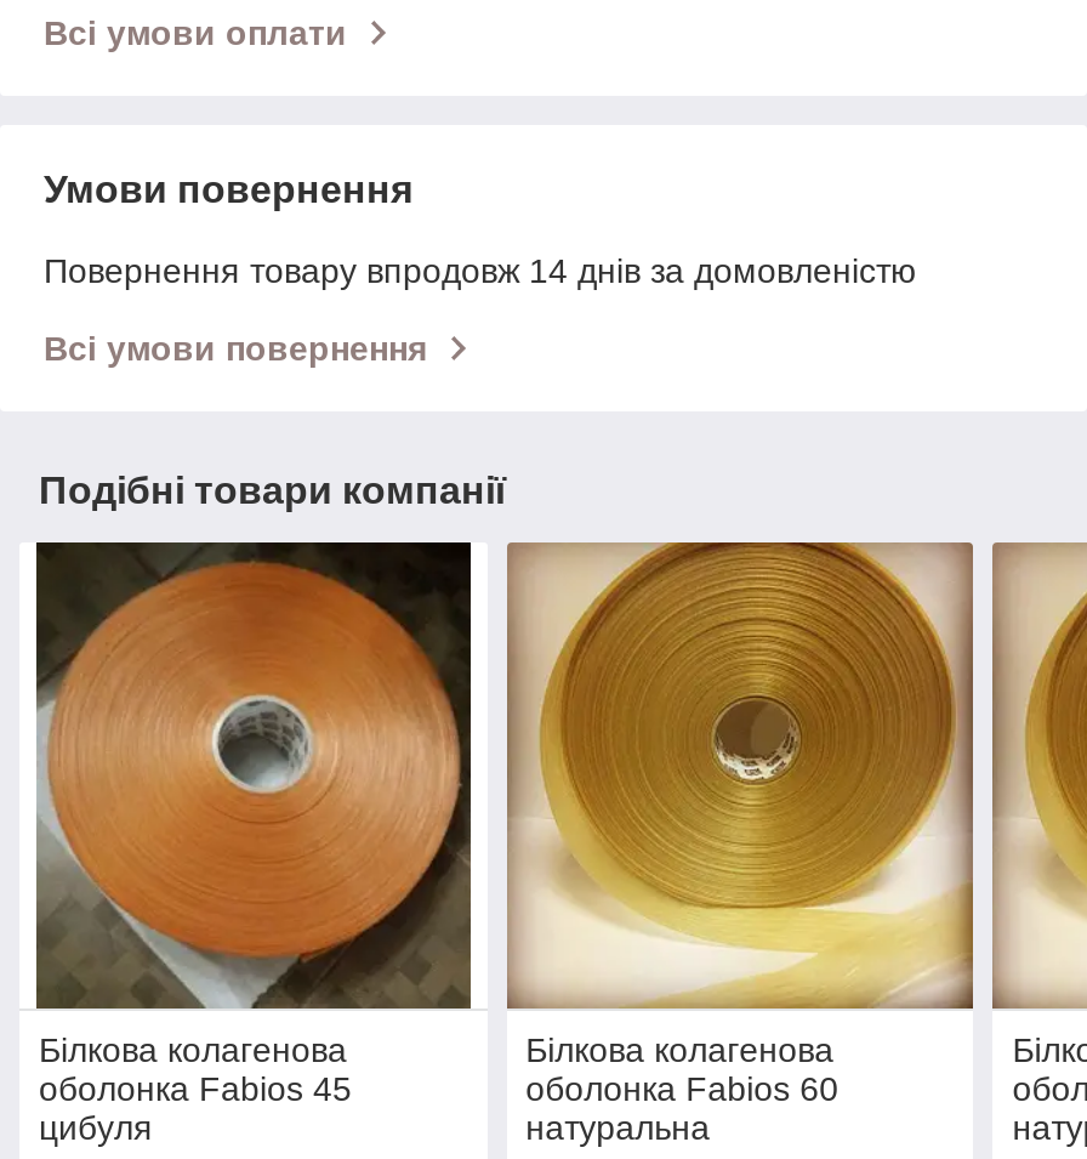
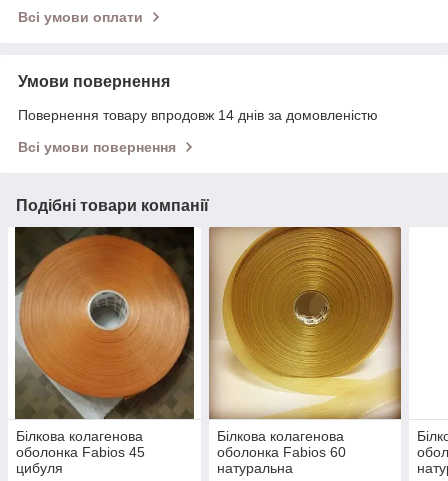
- [image]
